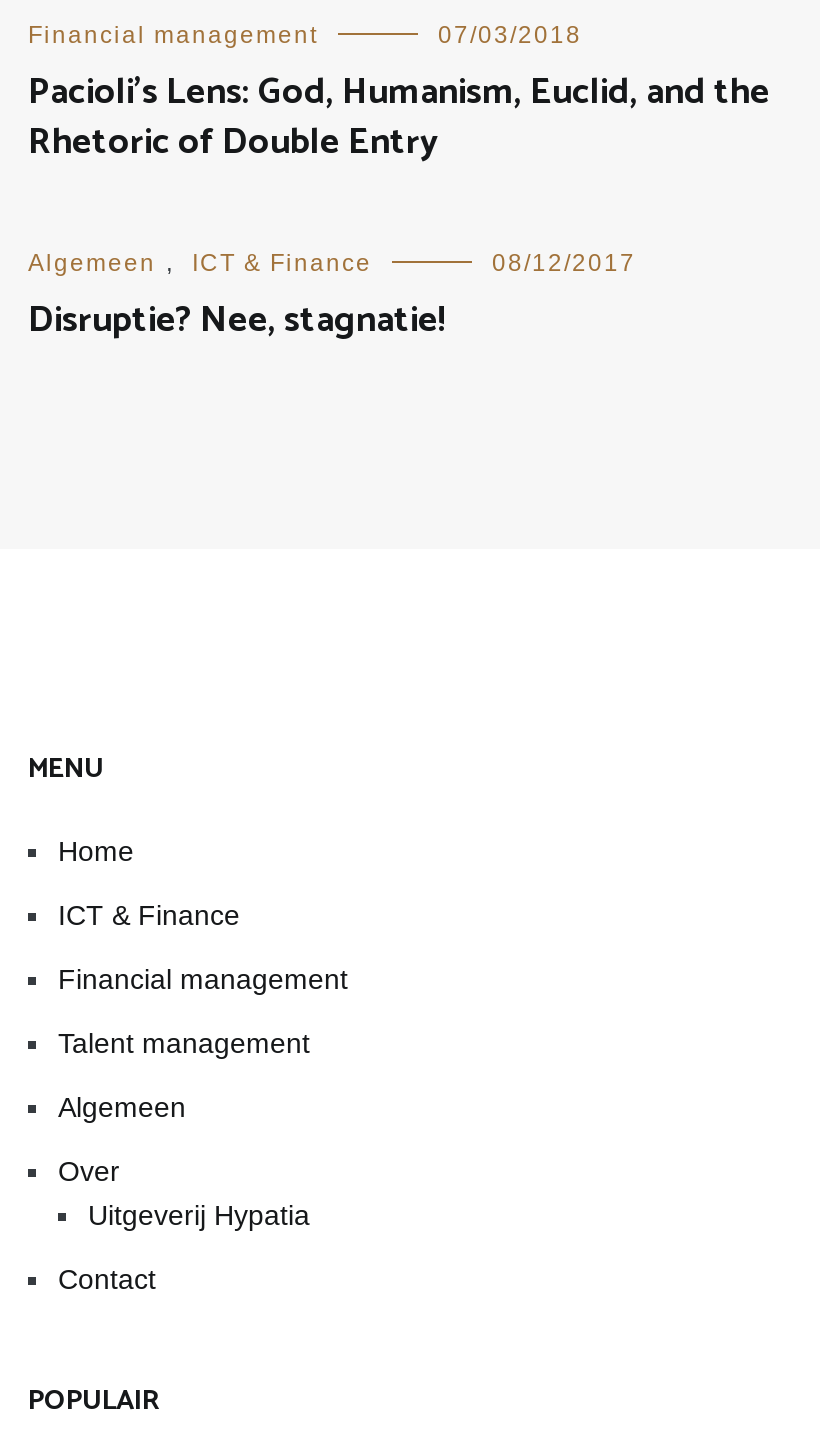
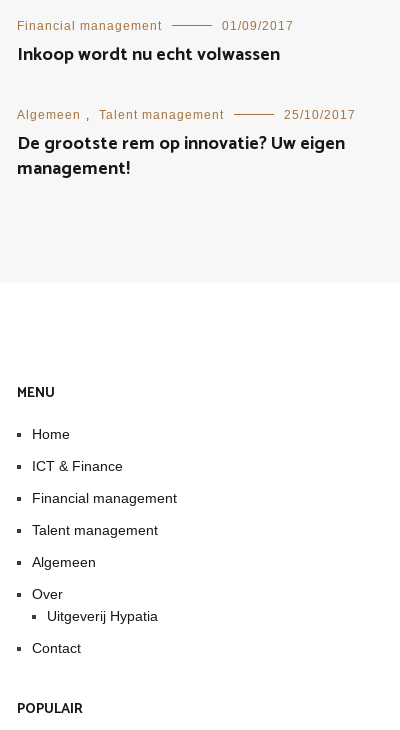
- 07/03/2018
- Pacioli’s Lens: God, Humanism, Euclid, and the
- Rhetoric of Double Entry
+ 01/09/2017
+ Inkoop wordt nu echt volwassen

- Algemeen , ICT & Finance
- 08/12/2017
- Disruptie? Nee, stagnatie!
+ Algemeen , Talent management
+ 25/10/2017
+ De grootste rem op innovatie? Uw eigen
+ management!
